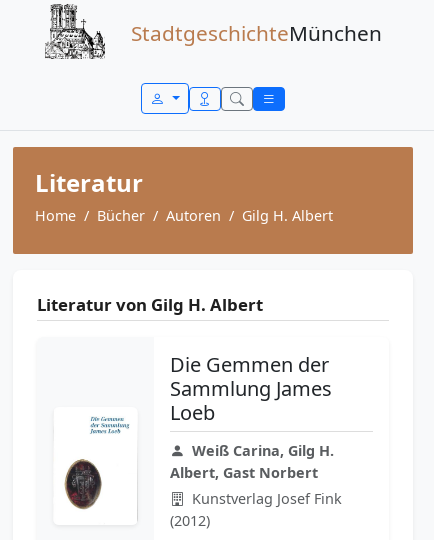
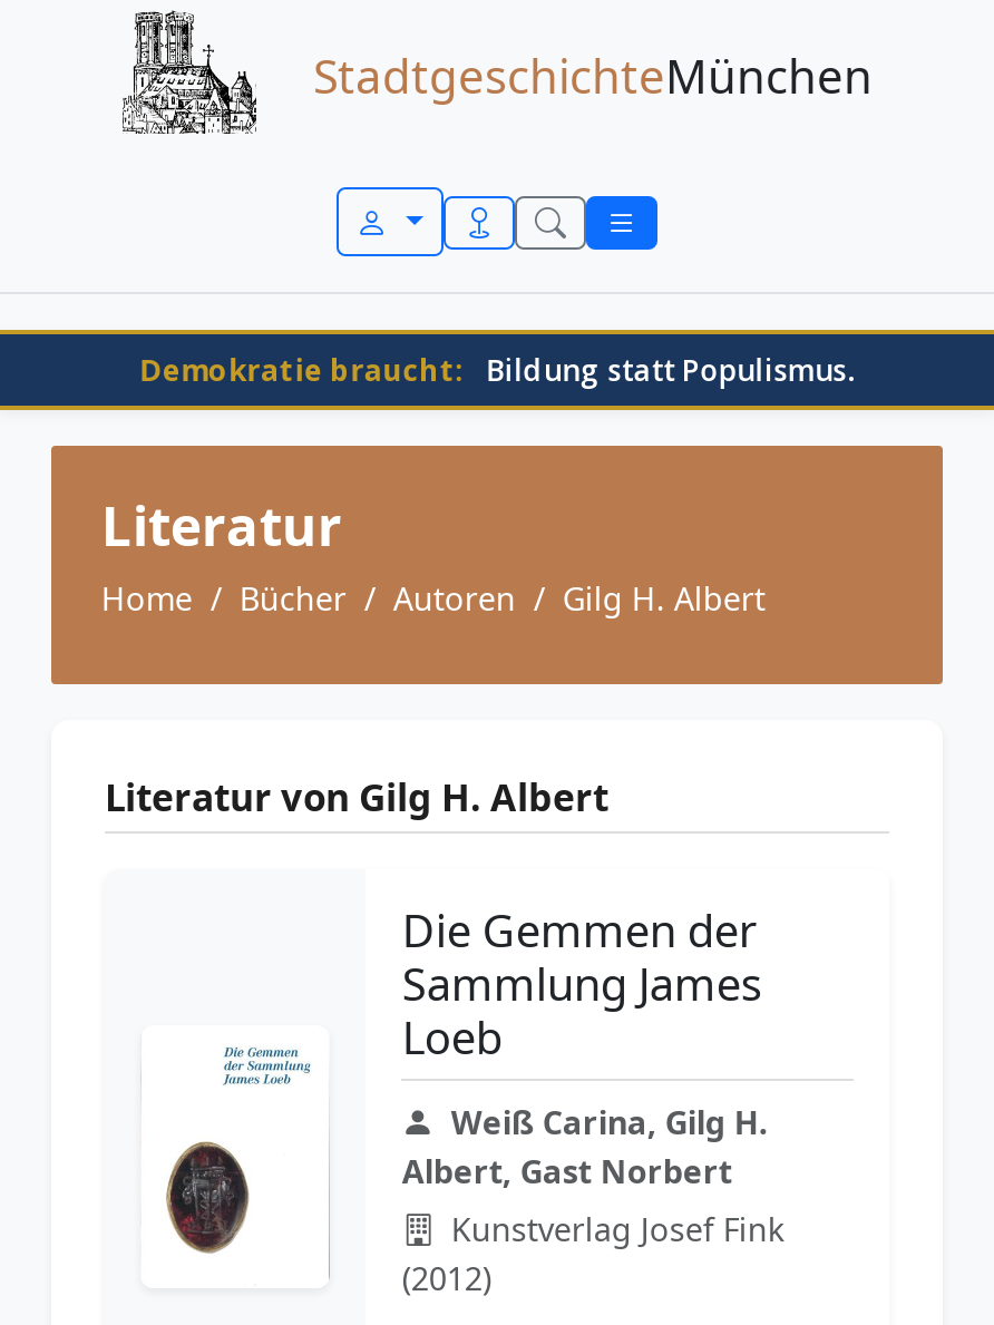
+ Demokratie braucht: Bildung statt Populismus.
